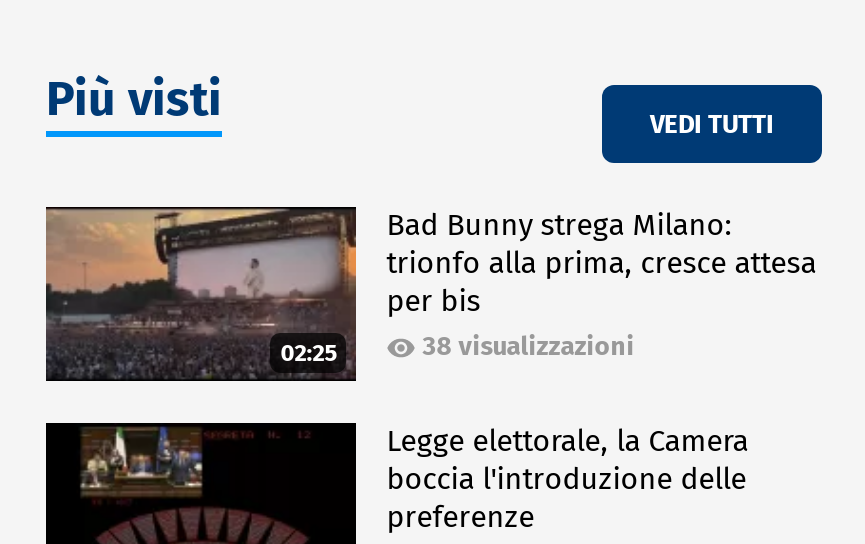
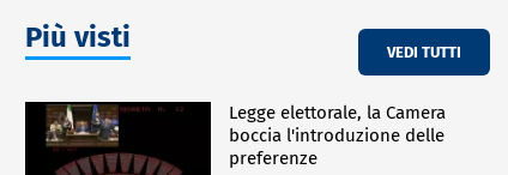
- [image]
- 02:25

- Bad Bunny strega Milano:
- trionfo alla prima, cresce attesa
- per bis
- 38 visualizzazioni
